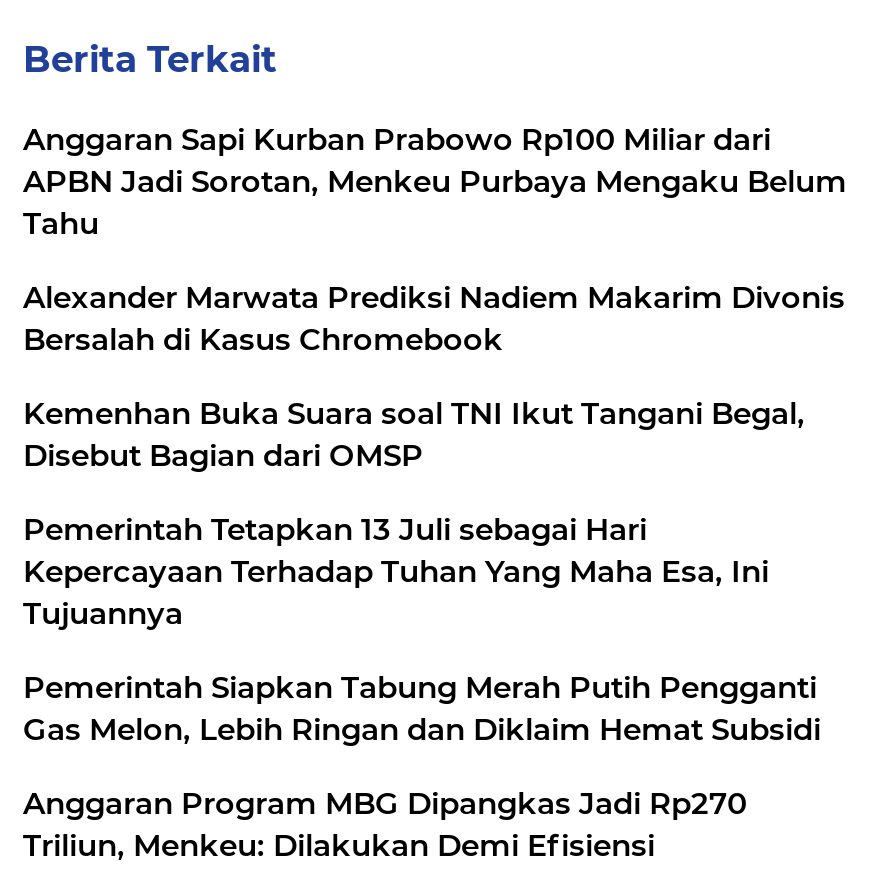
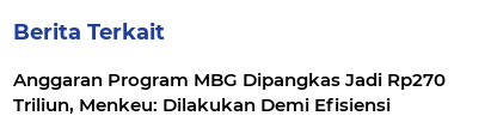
- Anggaran Sapi Kurban Prabowo Rp100 Miliar dari
- APBN Jadi Sorotan, Menkeu Purbaya Mengaku Belum
- Tahu
- Alexander Marwata Prediksi Nadiem Makarim Divonis
- Bersalah di Kasus Chromebook
- Kemenhan Buka Suara soal TNI Ikut Tangani Begal,
- Disebut Bagian dari OMSP
- Pemerintah Tetapkan 13 Juli sebagai Hari
- Kepercayaan Terhadap Tuhan Yang Maha Esa, Ini
- Tujuannya
- Pemerintah Siapkan Tabung Merah Putih Pengganti
- Gas Melon, Lebih Ringan dan Diklaim Hemat Subsidi
